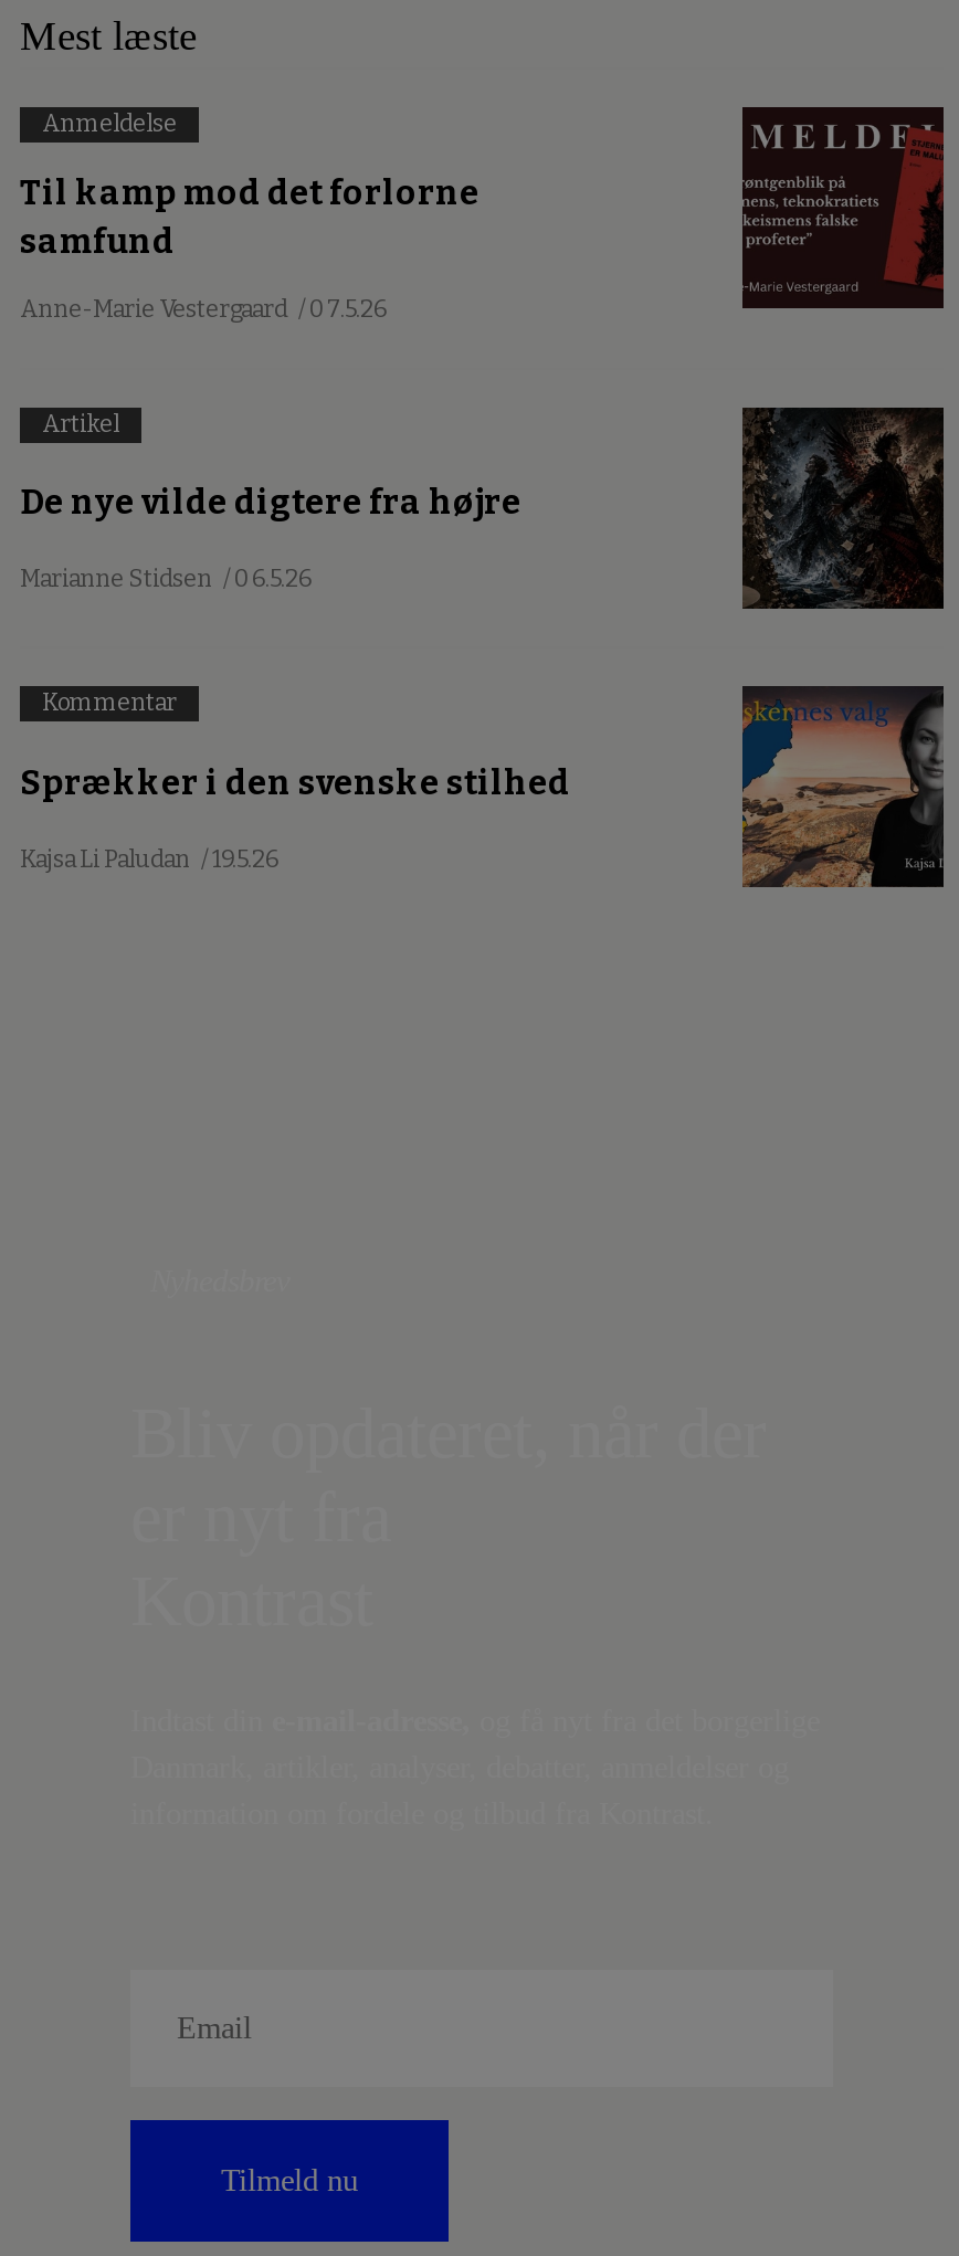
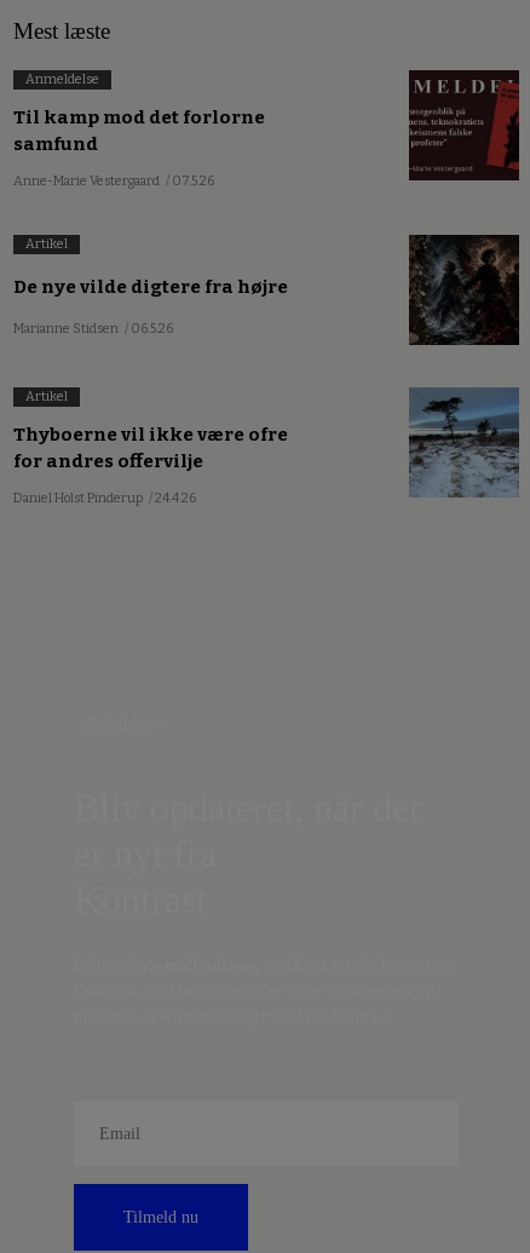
- Kommentar
+ Artikel

- [image]
+ [image]

- Sprækker i den svenske stilhed
+ Thyboerne vil ikke være ofre
+ for andres offervilje

- Kajsa Li Paludan / 19.5.26
+ Daniel Holst Pinderup / 24.4.26
